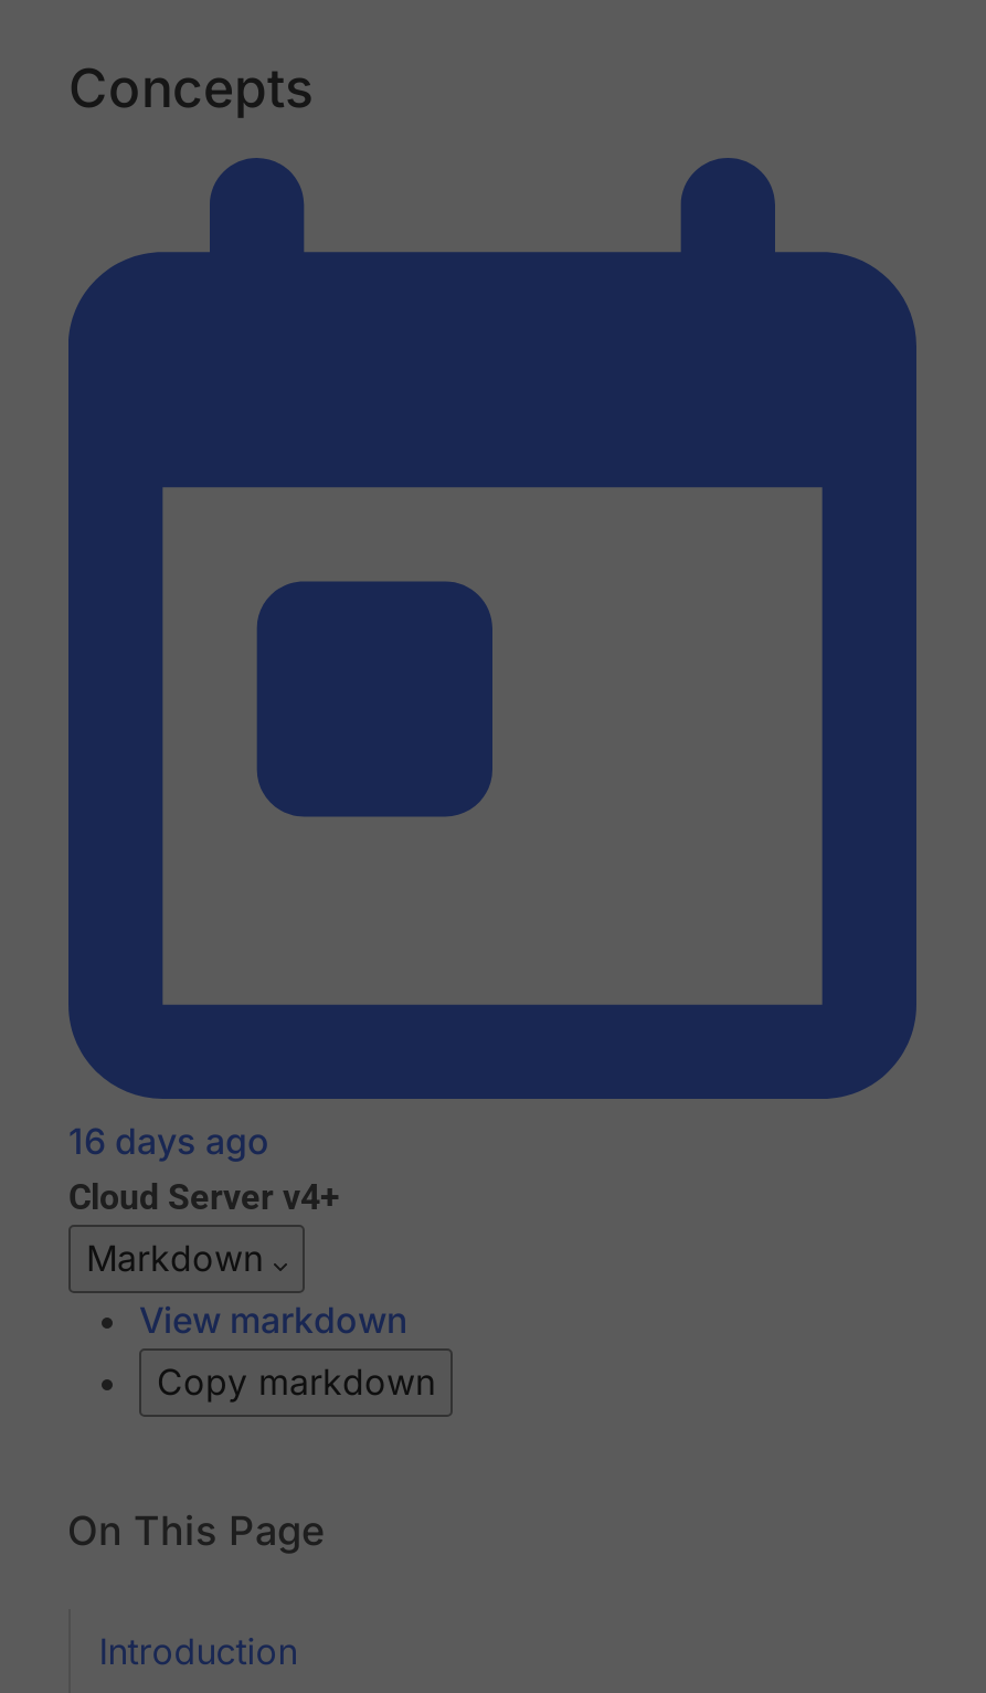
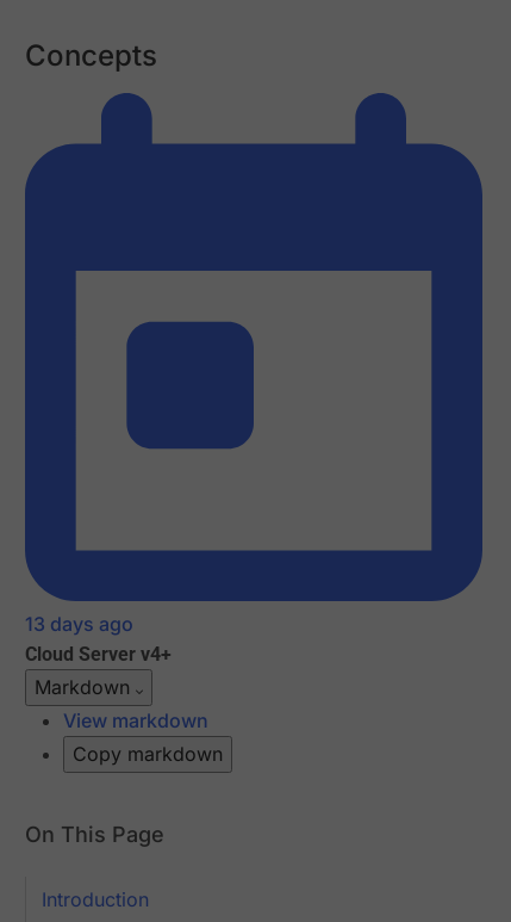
- 16 days ago
+ 13 days ago
